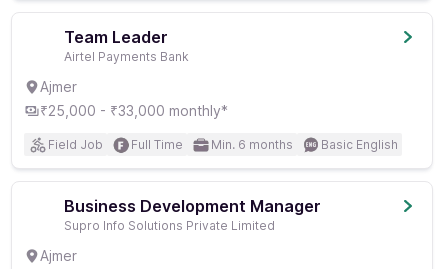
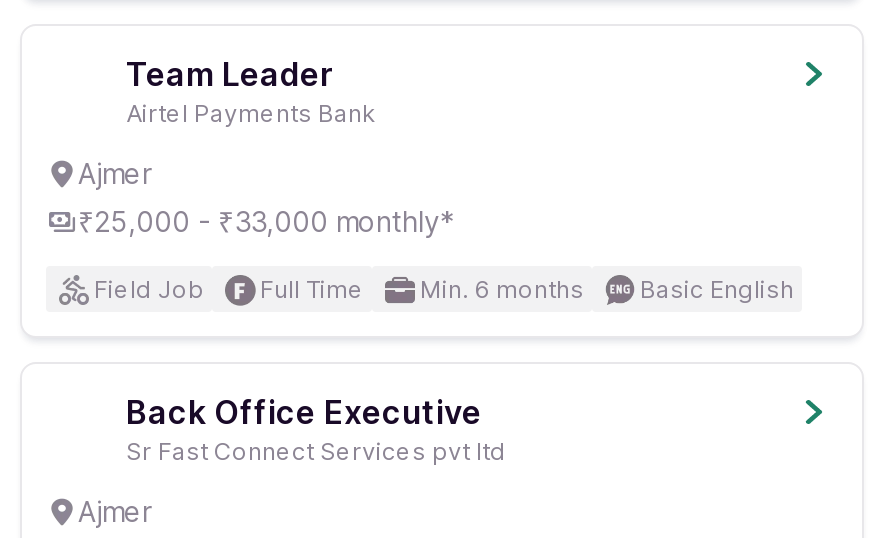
- Business Development Manager
- Supro Info Solutions Private Limited
+ Back Office Executive
+ Sr Fast Connect Services pvt ltd
